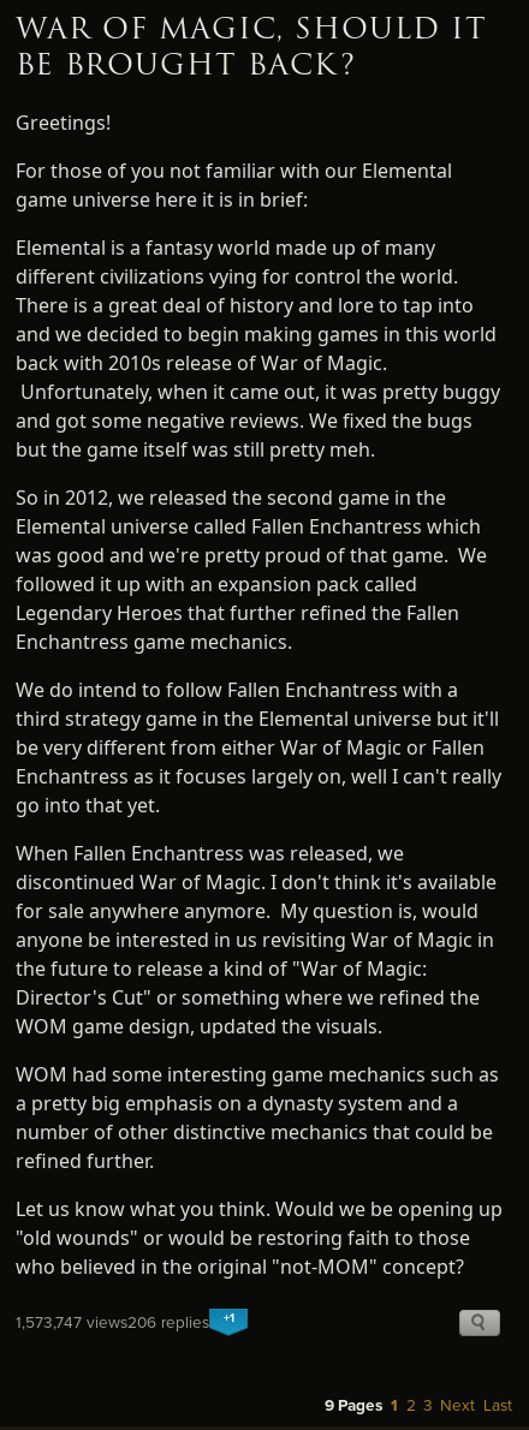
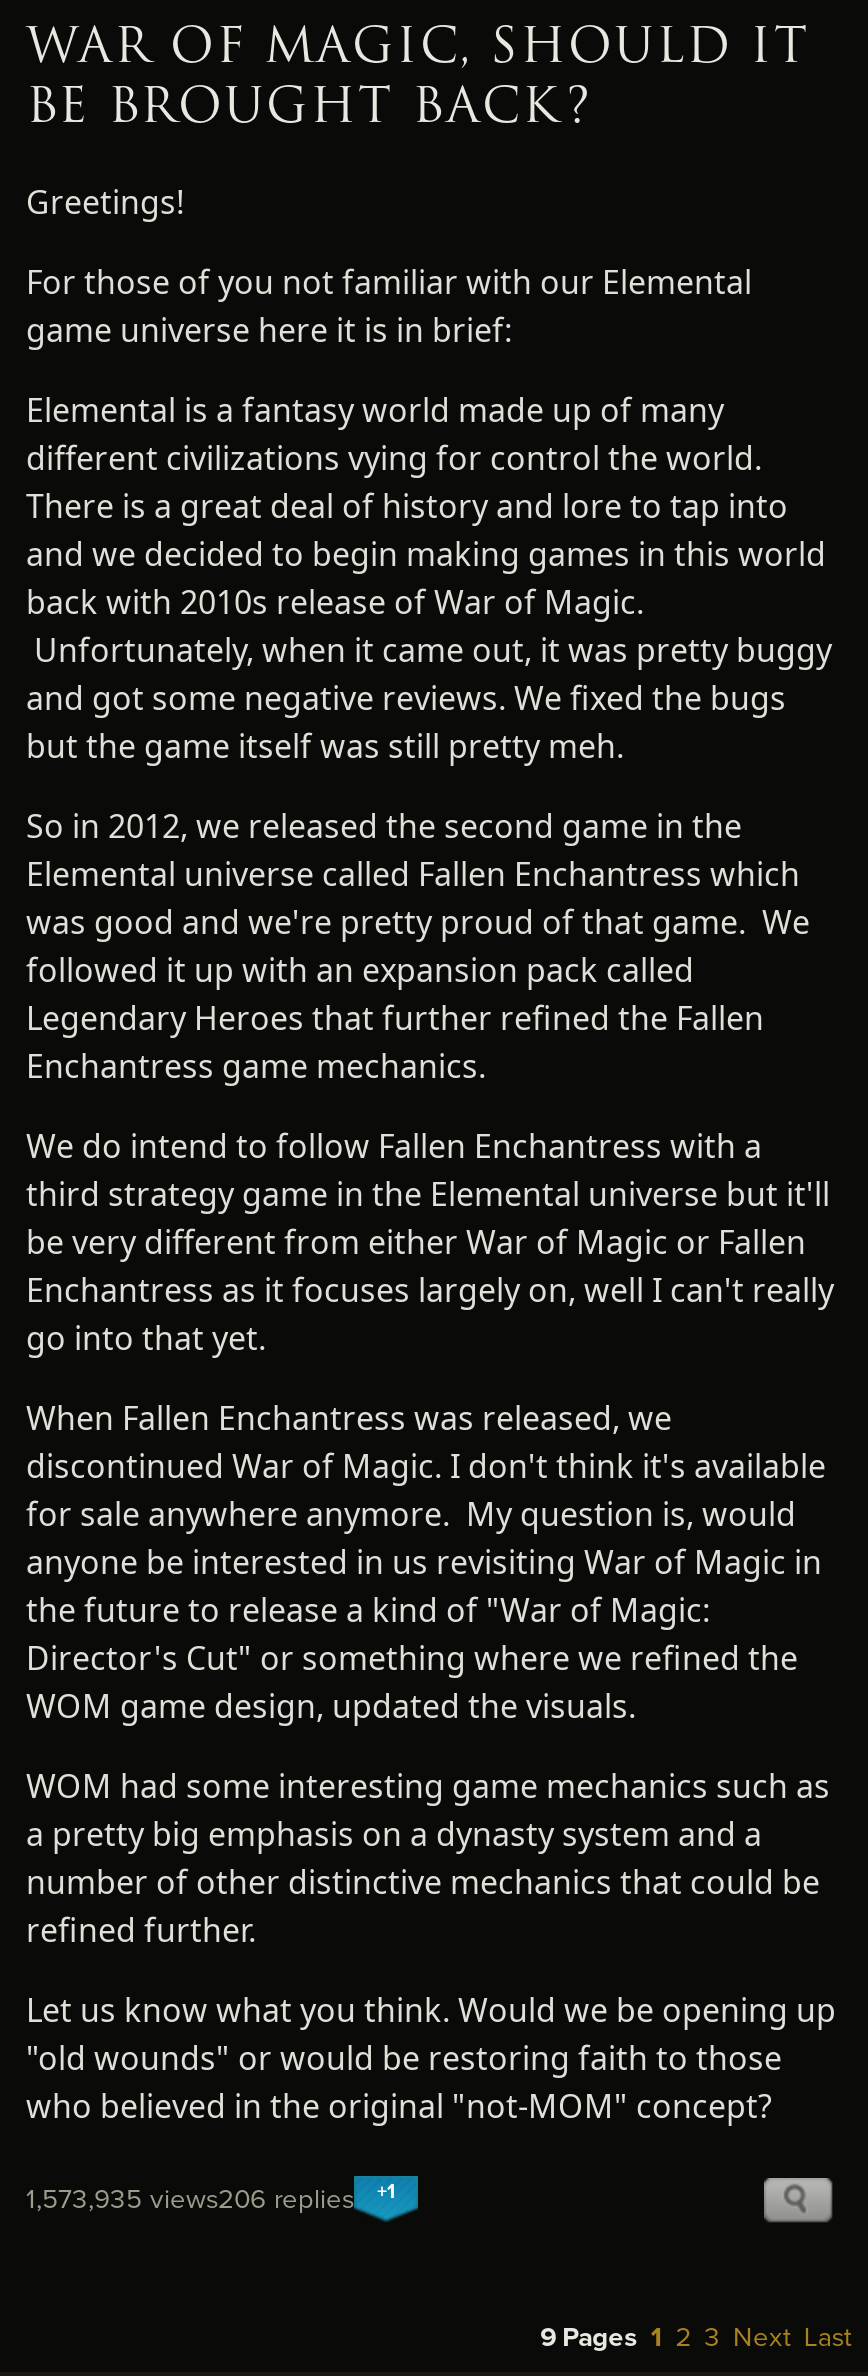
- 1,573,747 views206 replies
+ 1,573,935 views206 replies
